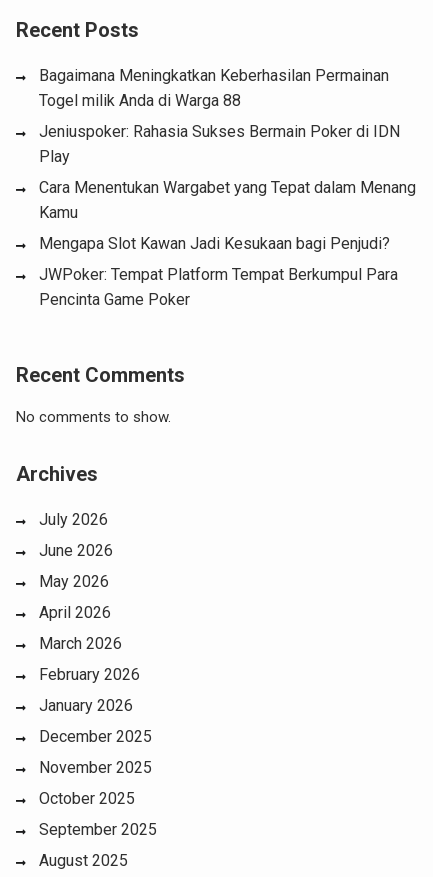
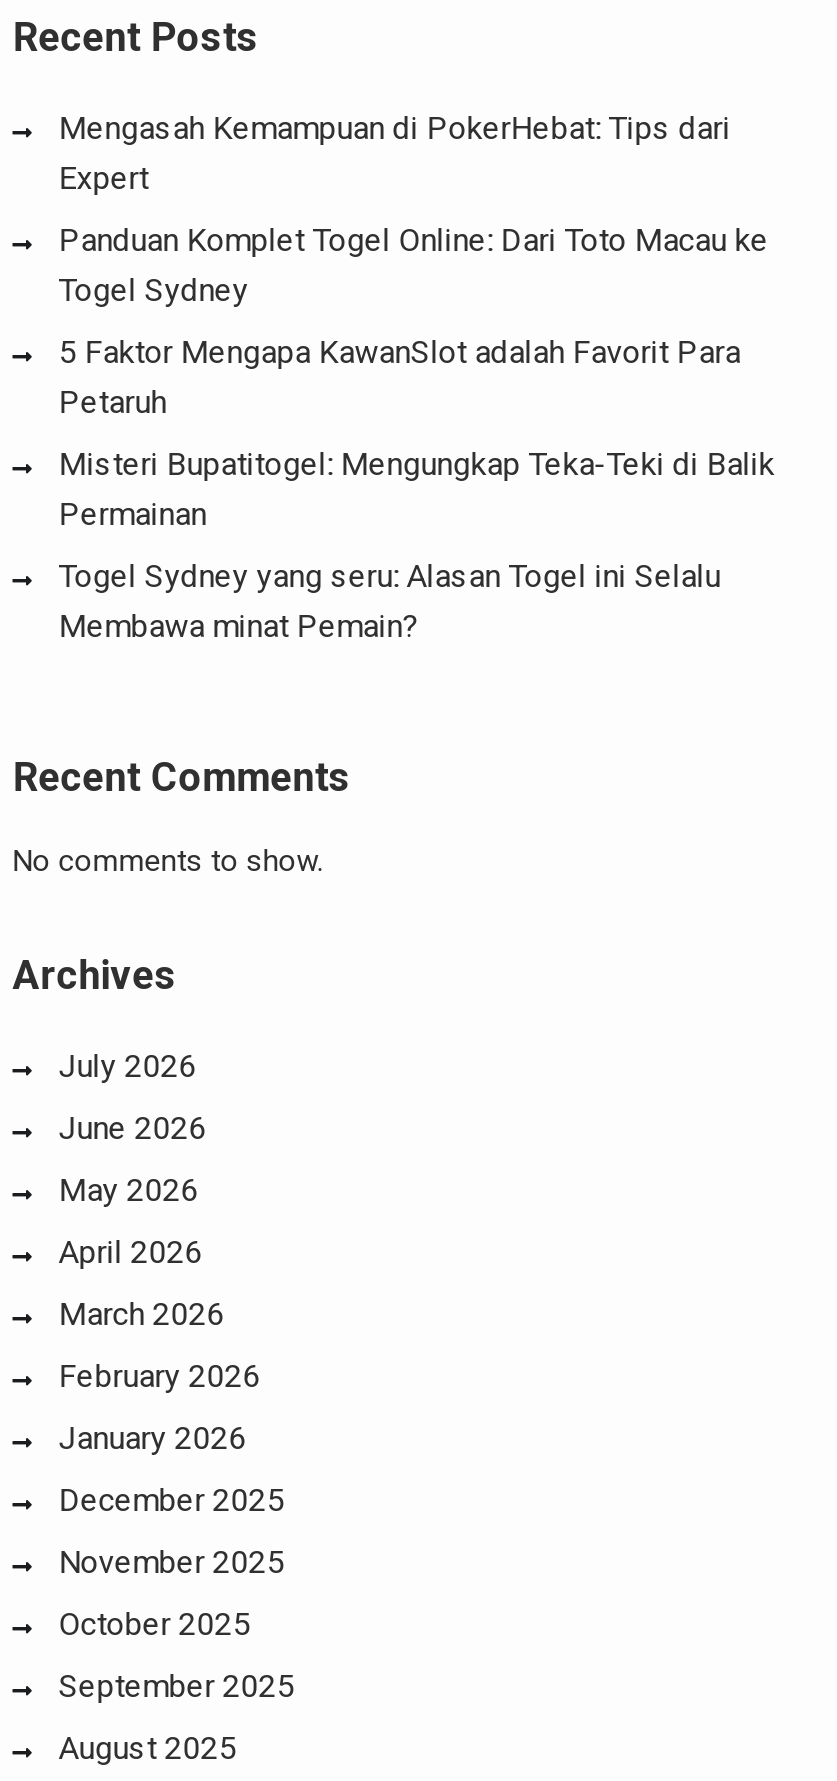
- Bagaimana Meningkatkan Keberhasilan Permainan
- Togel milik Anda di Warga 88
+ Mengasah Kemampuan di PokerHebat: Tips dari
+ Expert

- Jeniuspoker: Rahasia Sukses Bermain Poker di IDN
- Play
+ Panduan Komplet Togel Online: Dari Toto Macau ke
+ Togel Sydney

- Cara Menentukan Wargabet yang Tepat dalam Menang
- Kamu
+ 5 Faktor Mengapa KawanSlot adalah Favorit Para
+ Petaruh

- Mengapa Slot Kawan Jadi Kesukaan bagi Penjudi?
+ Misteri Bupatitogel: Mengungkap Teka-Teki di Balik
+ Permainan

- JWPoker: Tempat Platform Tempat Berkumpul Para
- Pencinta Game Poker
+ Togel Sydney yang seru: Alasan Togel ini Selalu
+ Membawa minat Pemain?
